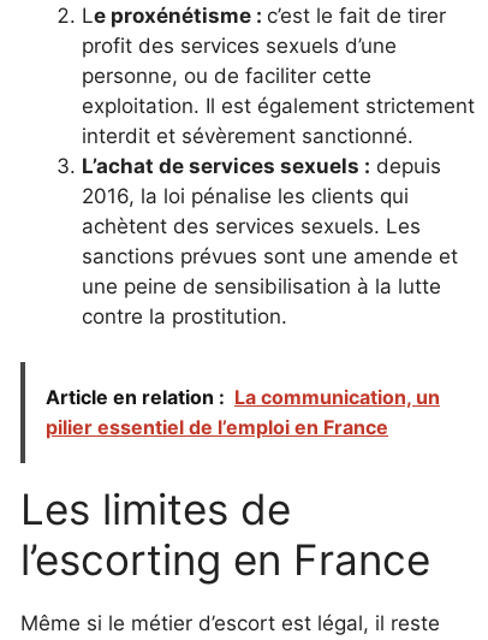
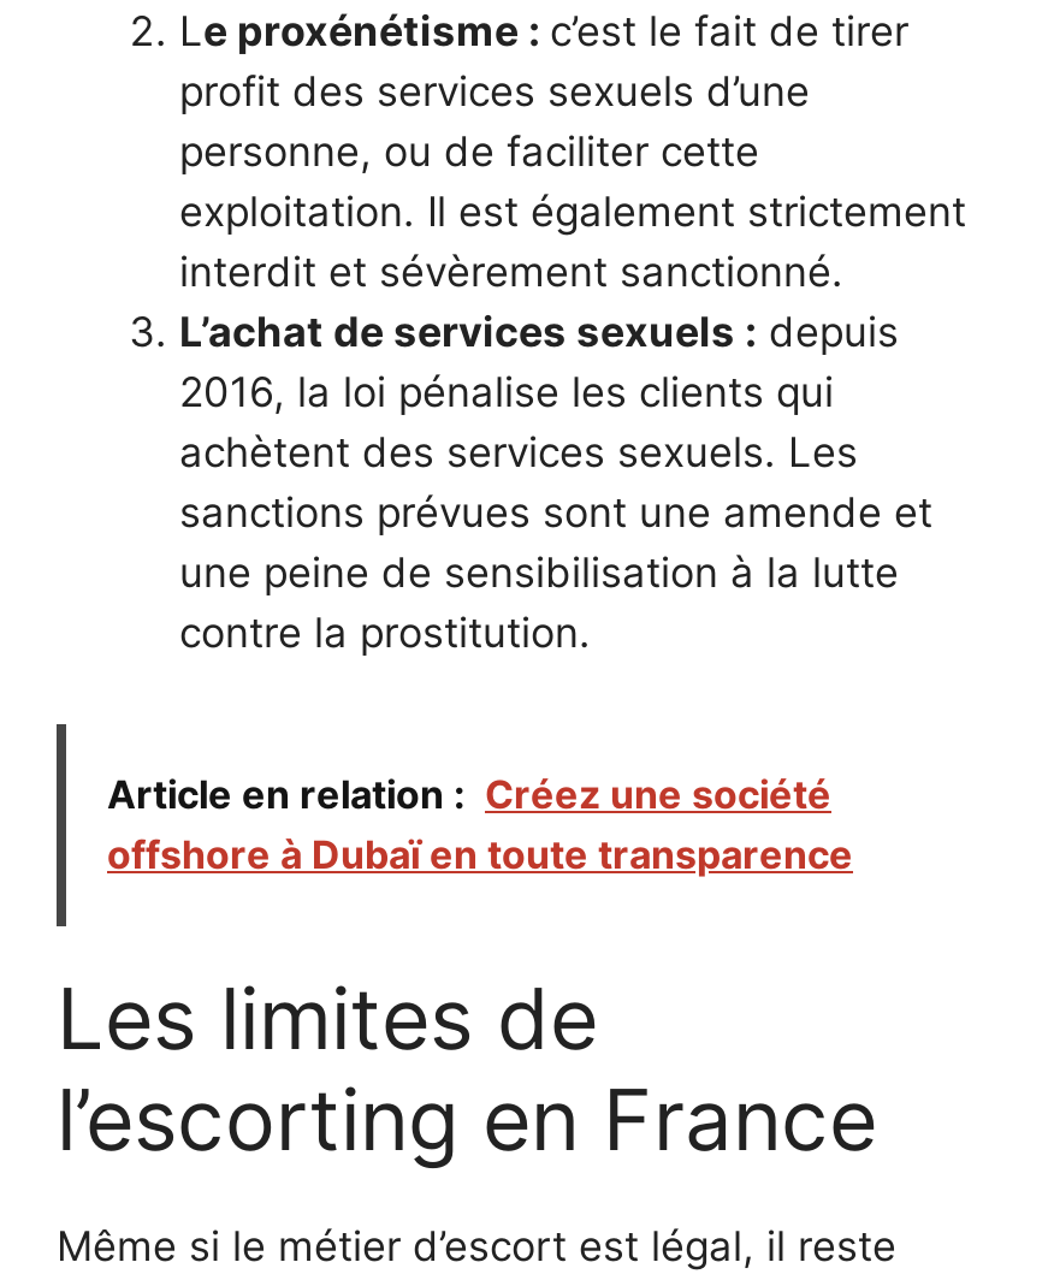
- Article en relation : La communication, un
- pilier essentiel de l’emploi en France
+ Article en relation : Créez une société
+ offshore à Dubaï en toute transparence
